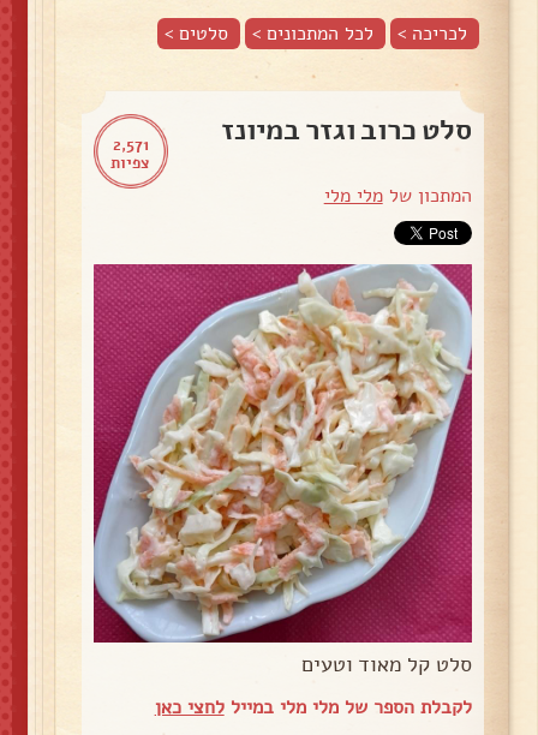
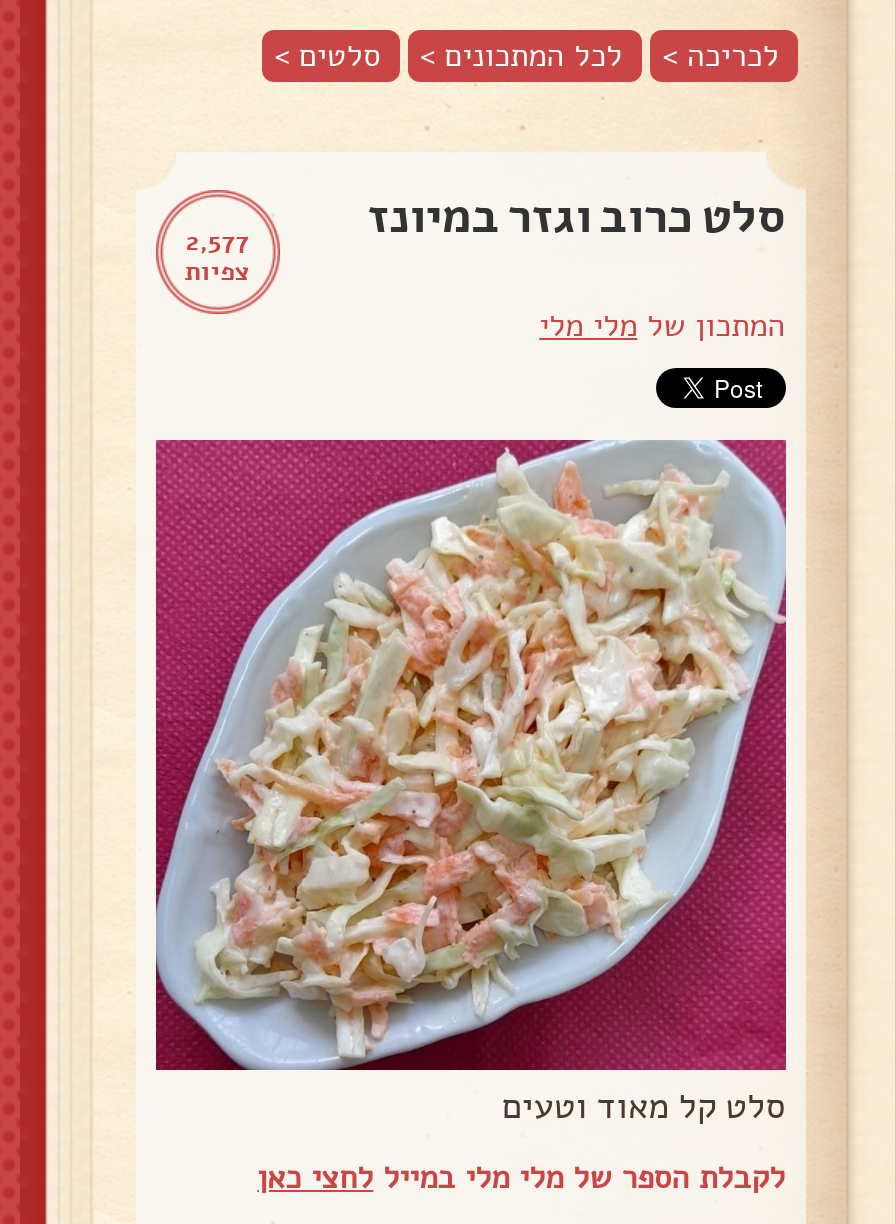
- 2,571
+ 2,577
